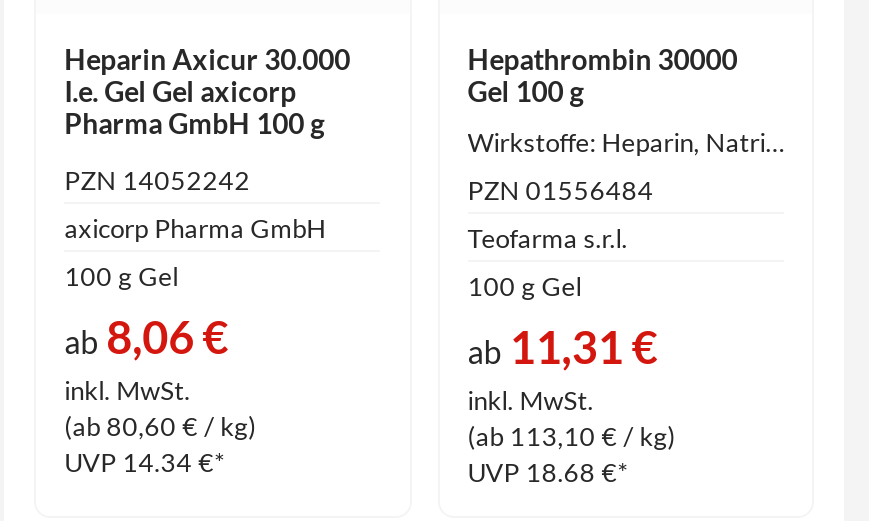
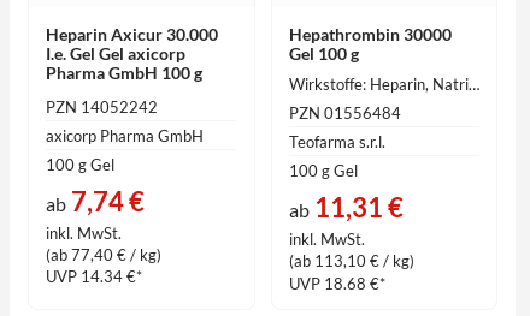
- ab 8,06 €
+ ab 7,74 €

- (ab 80,60 € / kg)
+ (ab 77,40 € / kg)
